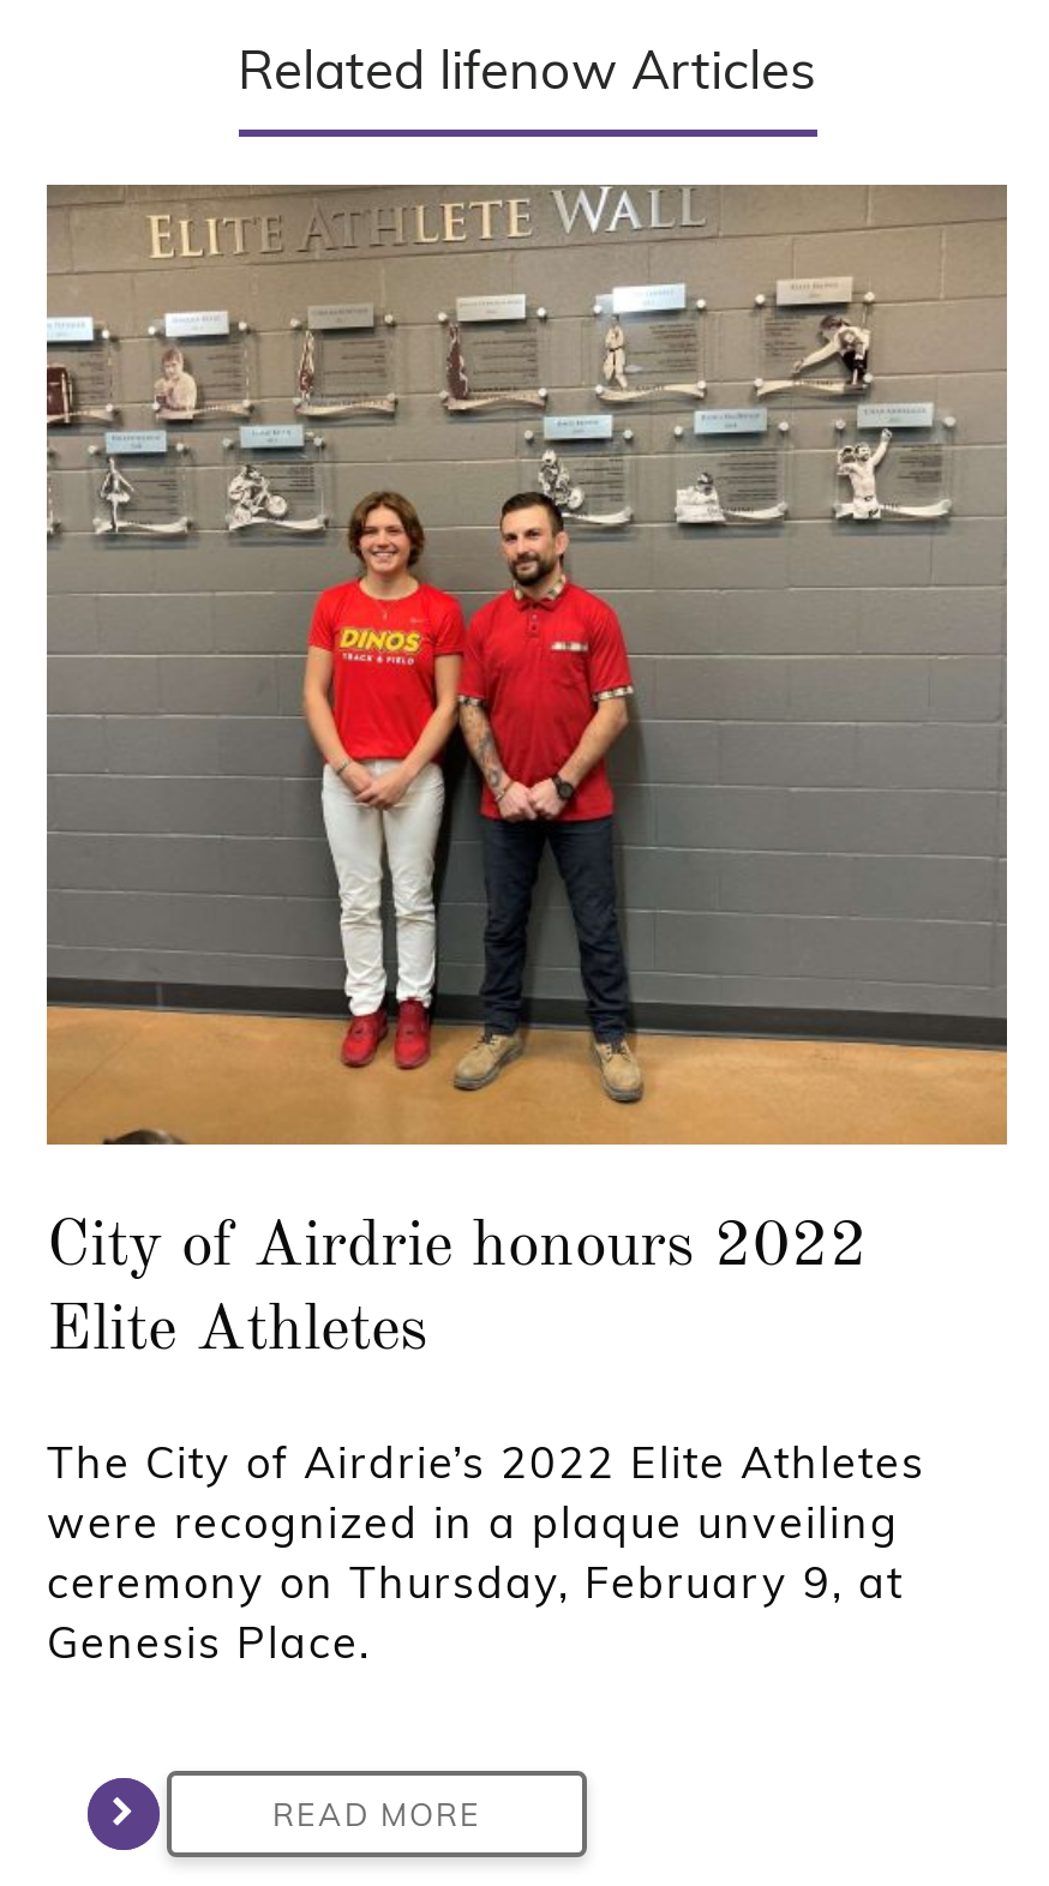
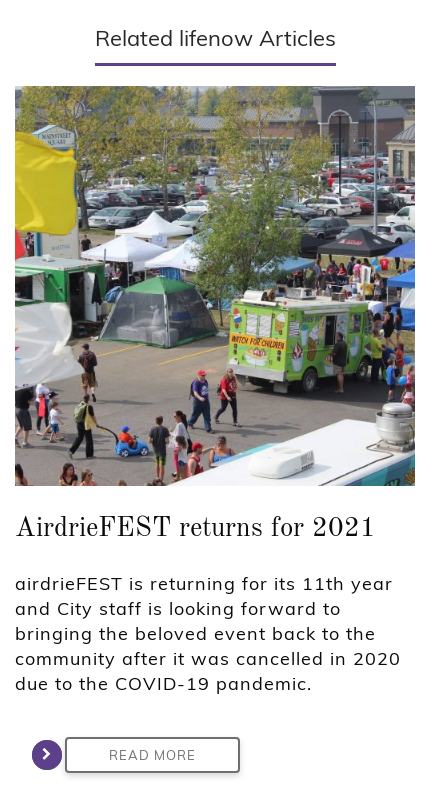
- [image]
- City of Airdrie honours 2022
- Elite Athletes
+ [image]
+ AirdrieFEST returns for 2021

- The City of Airdrie’s 2022 Elite Athletes
- were recognized in a plaque unveiling
- ceremony on Thursday, February 9, at
- Genesis Place.
+ airdrieFEST is returning for its 11th year
+ and City staff is looking forward to
+ bringing the beloved event back to the
+ community after it was cancelled in 2020
+ due to the COVID-19 pandemic.
